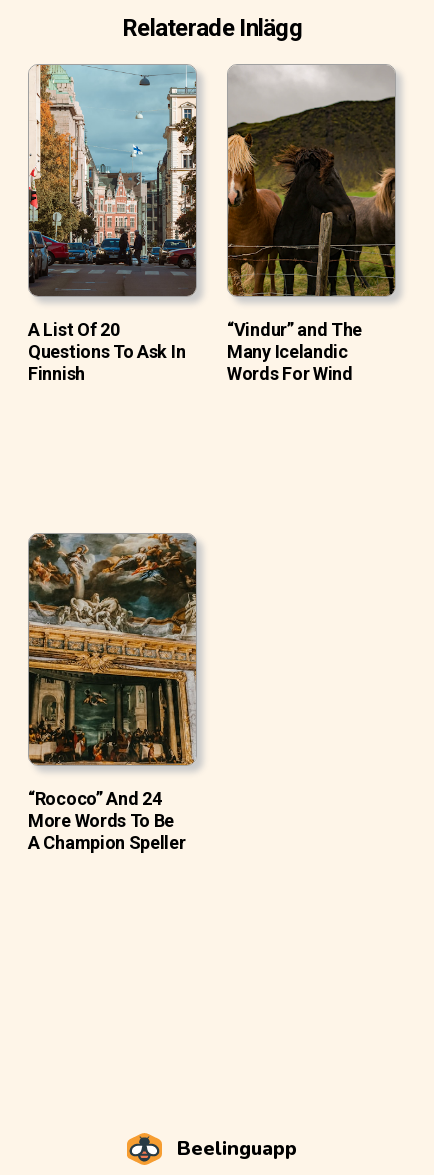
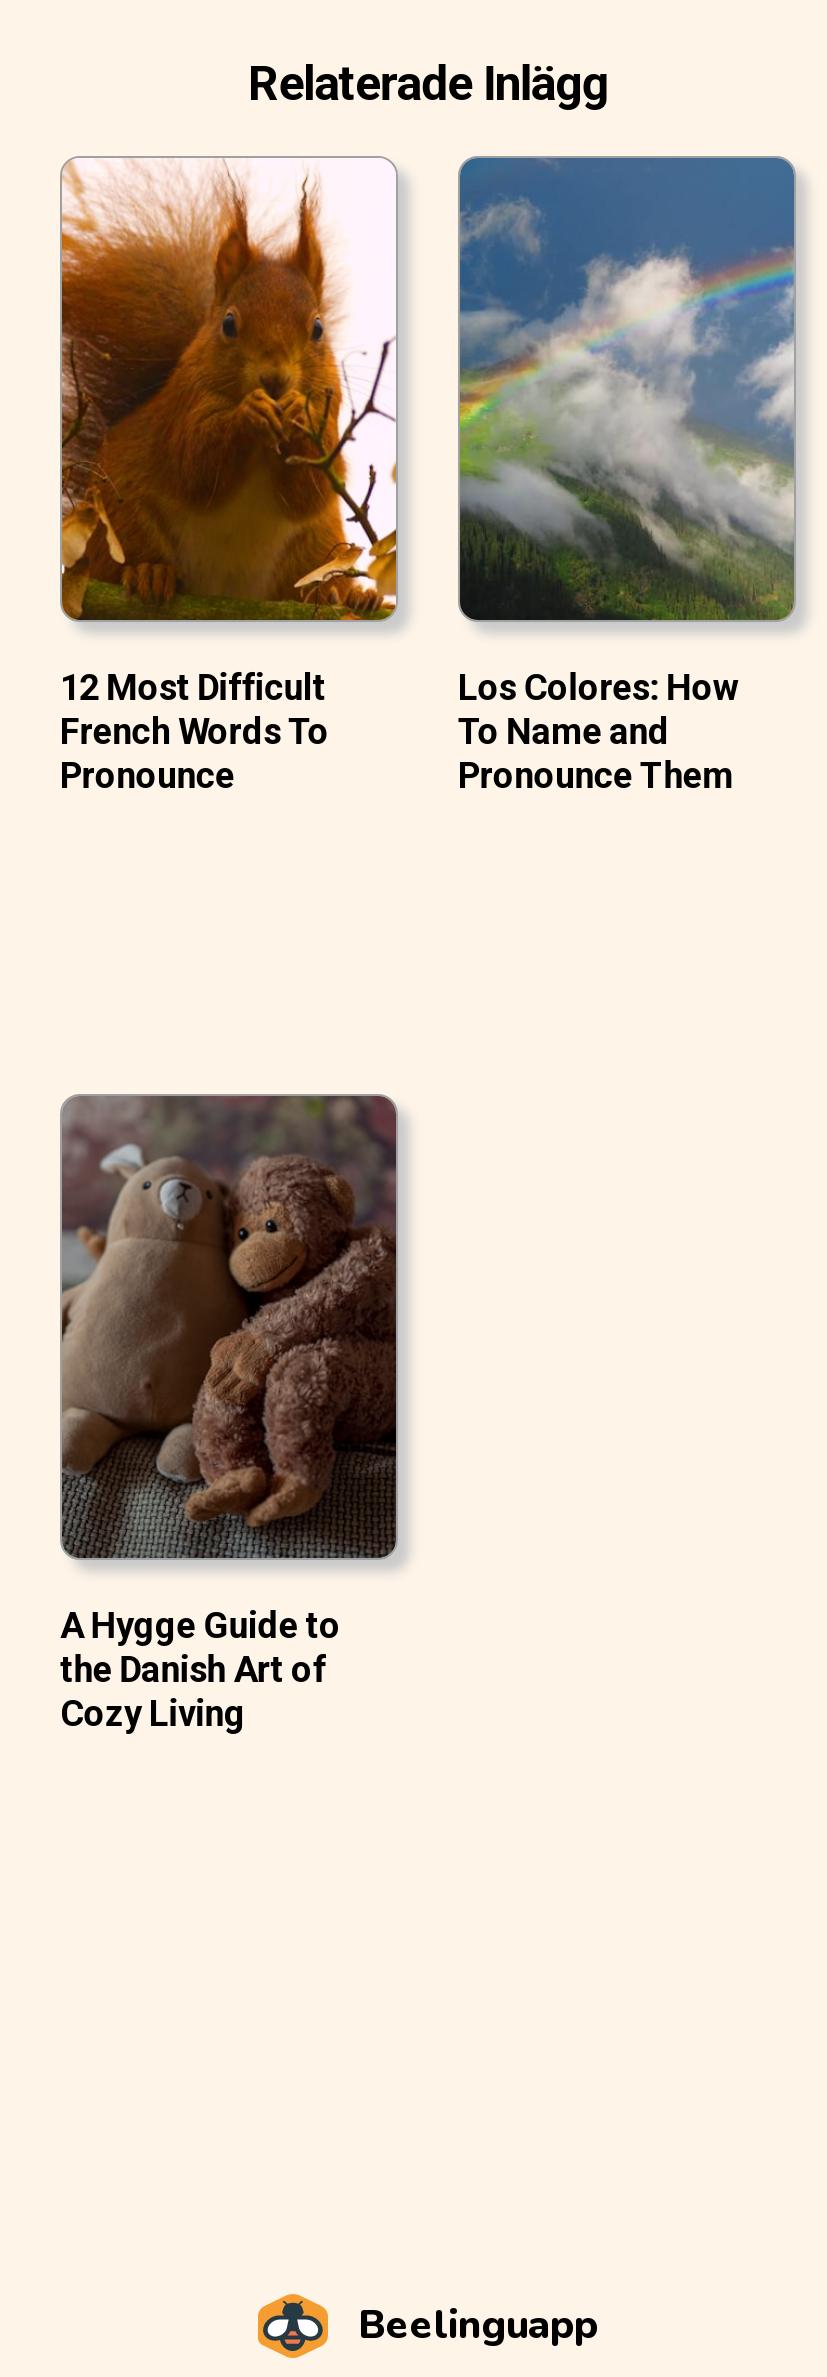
- [image]
- A List Of 20
- Questions To Ask In
- Finnish
+ [image]
+ 12 Most Difficult
+ French Words To
+ Pronounce

- [image]
- “Vindur” and The
- Many Icelandic
- Words For Wind
+ [image]
+ Los Colores: How
+ To Name and
+ Pronounce Them

- [image]
- “Rococo” And 24
- More Words To Be
- A Champion Speller
+ [image]
+ A Hygge Guide to
+ the Danish Art of
+ Cozy Living
